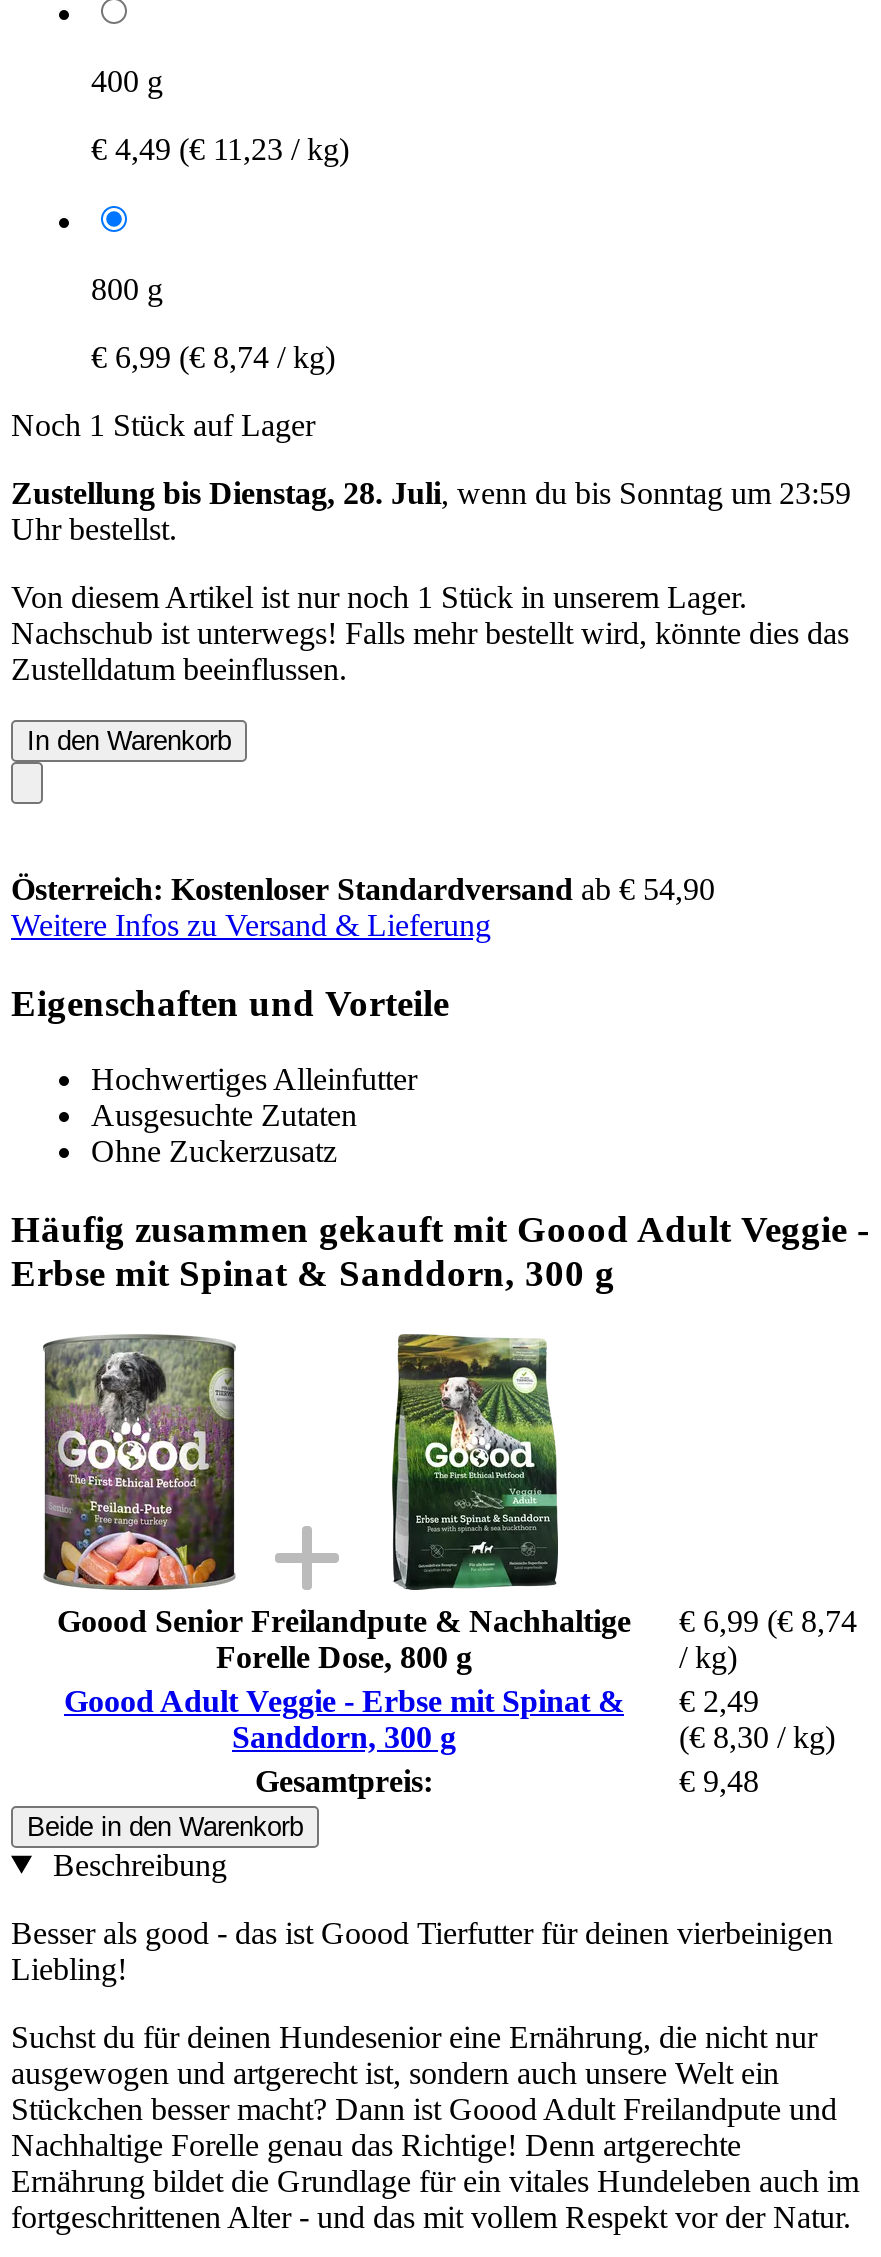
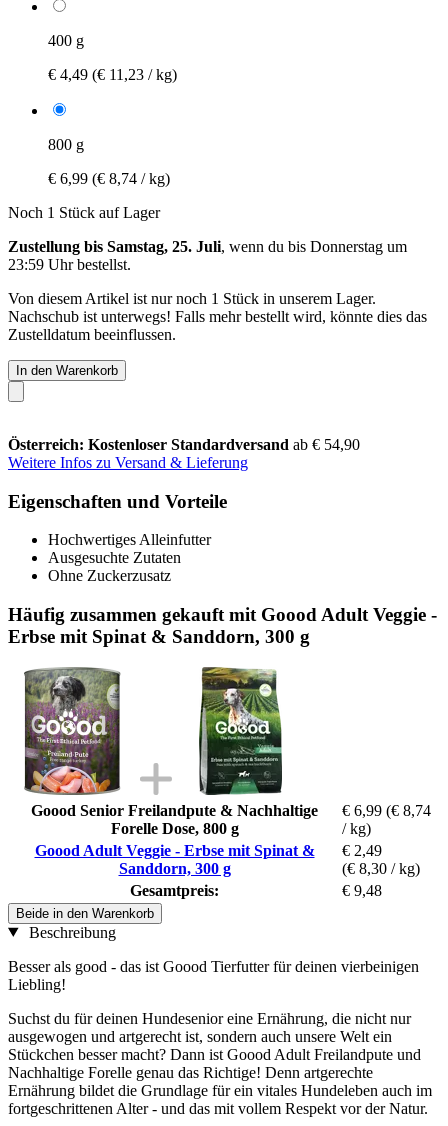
- Zustellung bis Dienstag, 28. Juli, wenn du bis Sonntag um 23:59
- Uhr bestellst.
+ Zustellung bis Samstag, 25. Juli, wenn du bis Donnerstag um
+ 23:59 Uhr bestellst.
